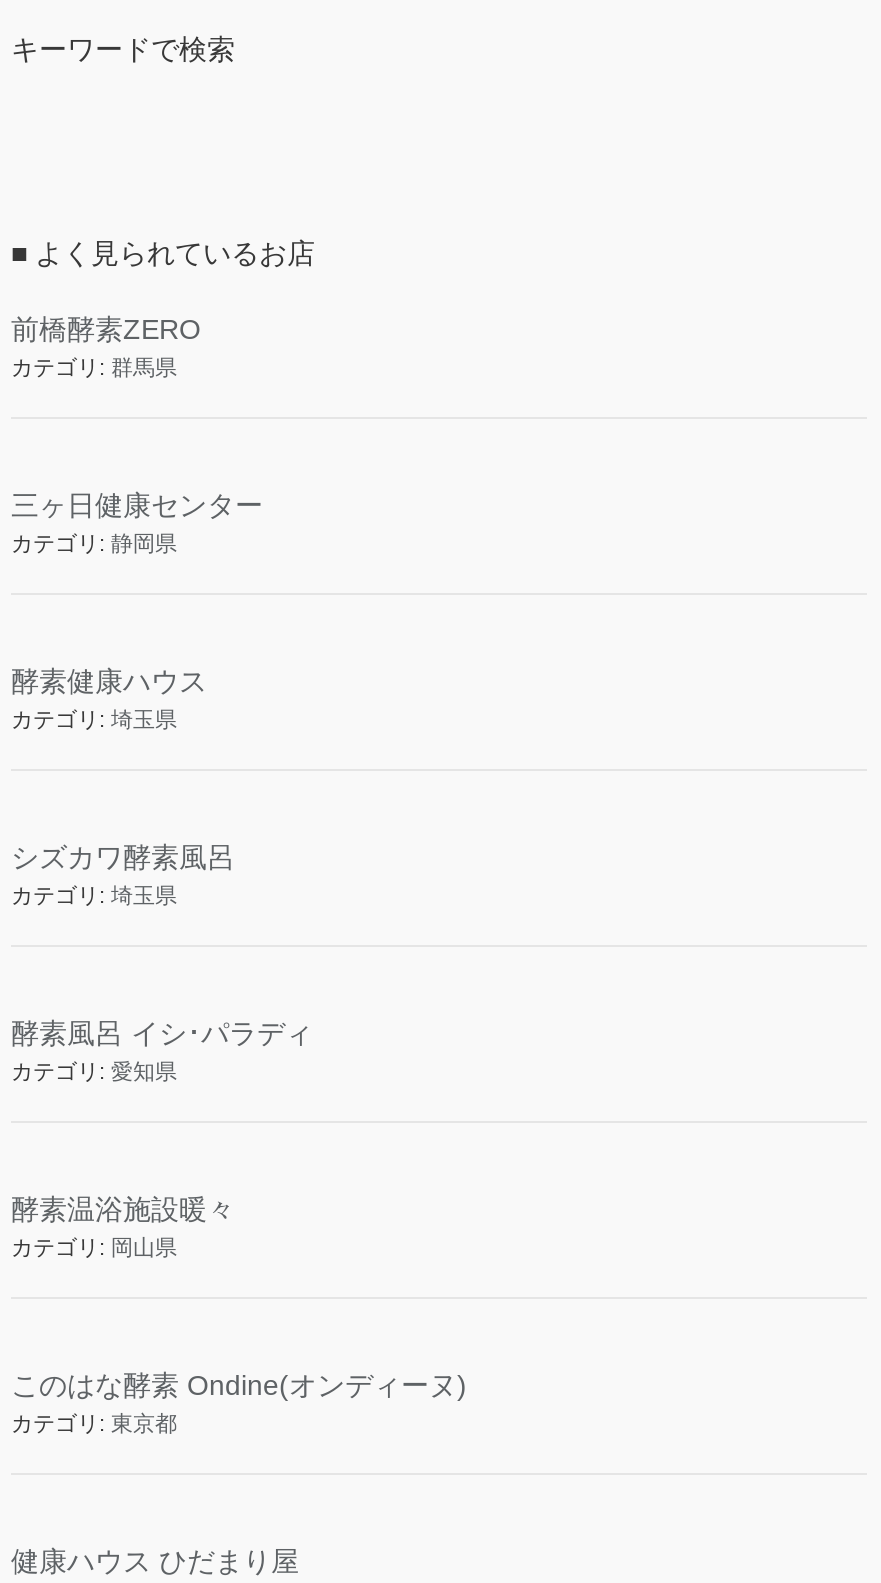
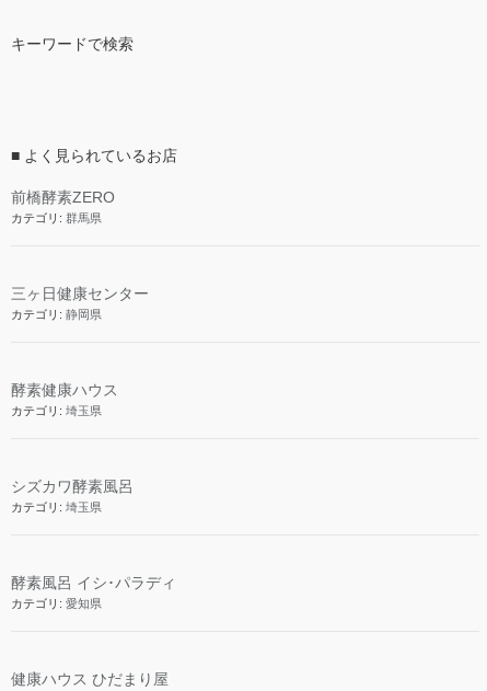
- 酵素温浴施設暖々
- カテゴリ:岡山県

- このはな酵素 Ondine(オンディーヌ)
- カテゴリ:東京都
